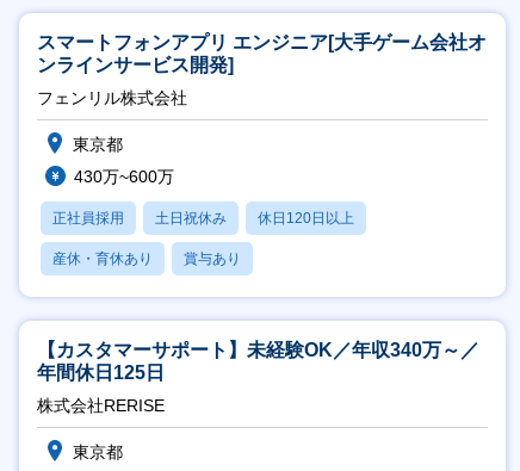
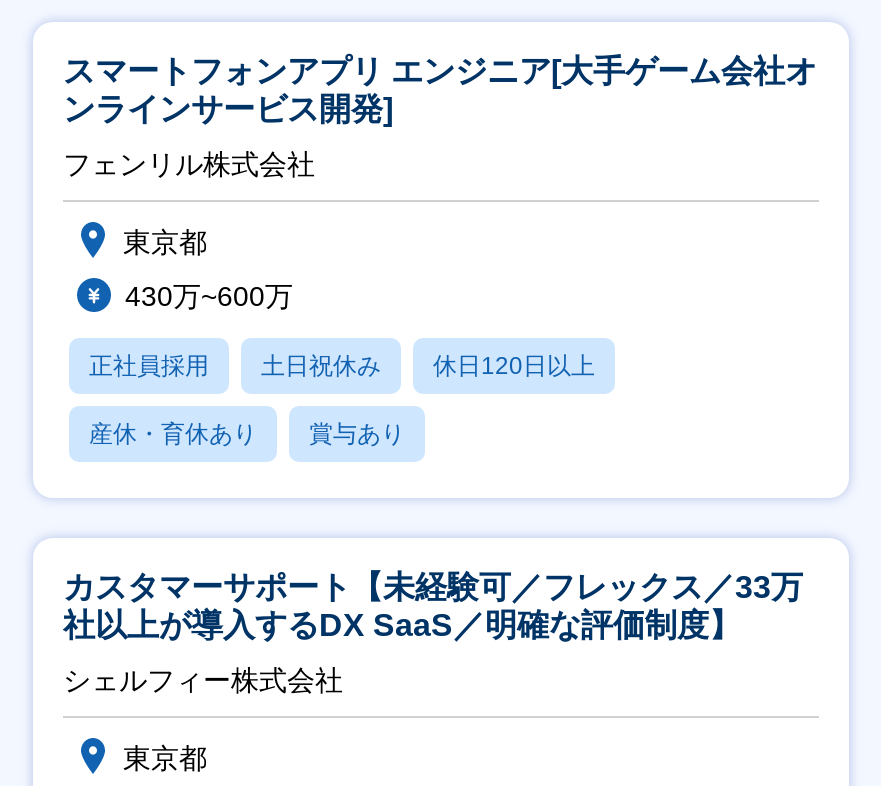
- 【カスタマーサポート】未経験OK／年収340万～／
- 年間休日125日
+ カスタマーサポート【未経験可／フレックス／33万
+ 社以上が導入するDX SaaS／明確な評価制度】

- 株式会社RERISE
+ シェルフィー株式会社
